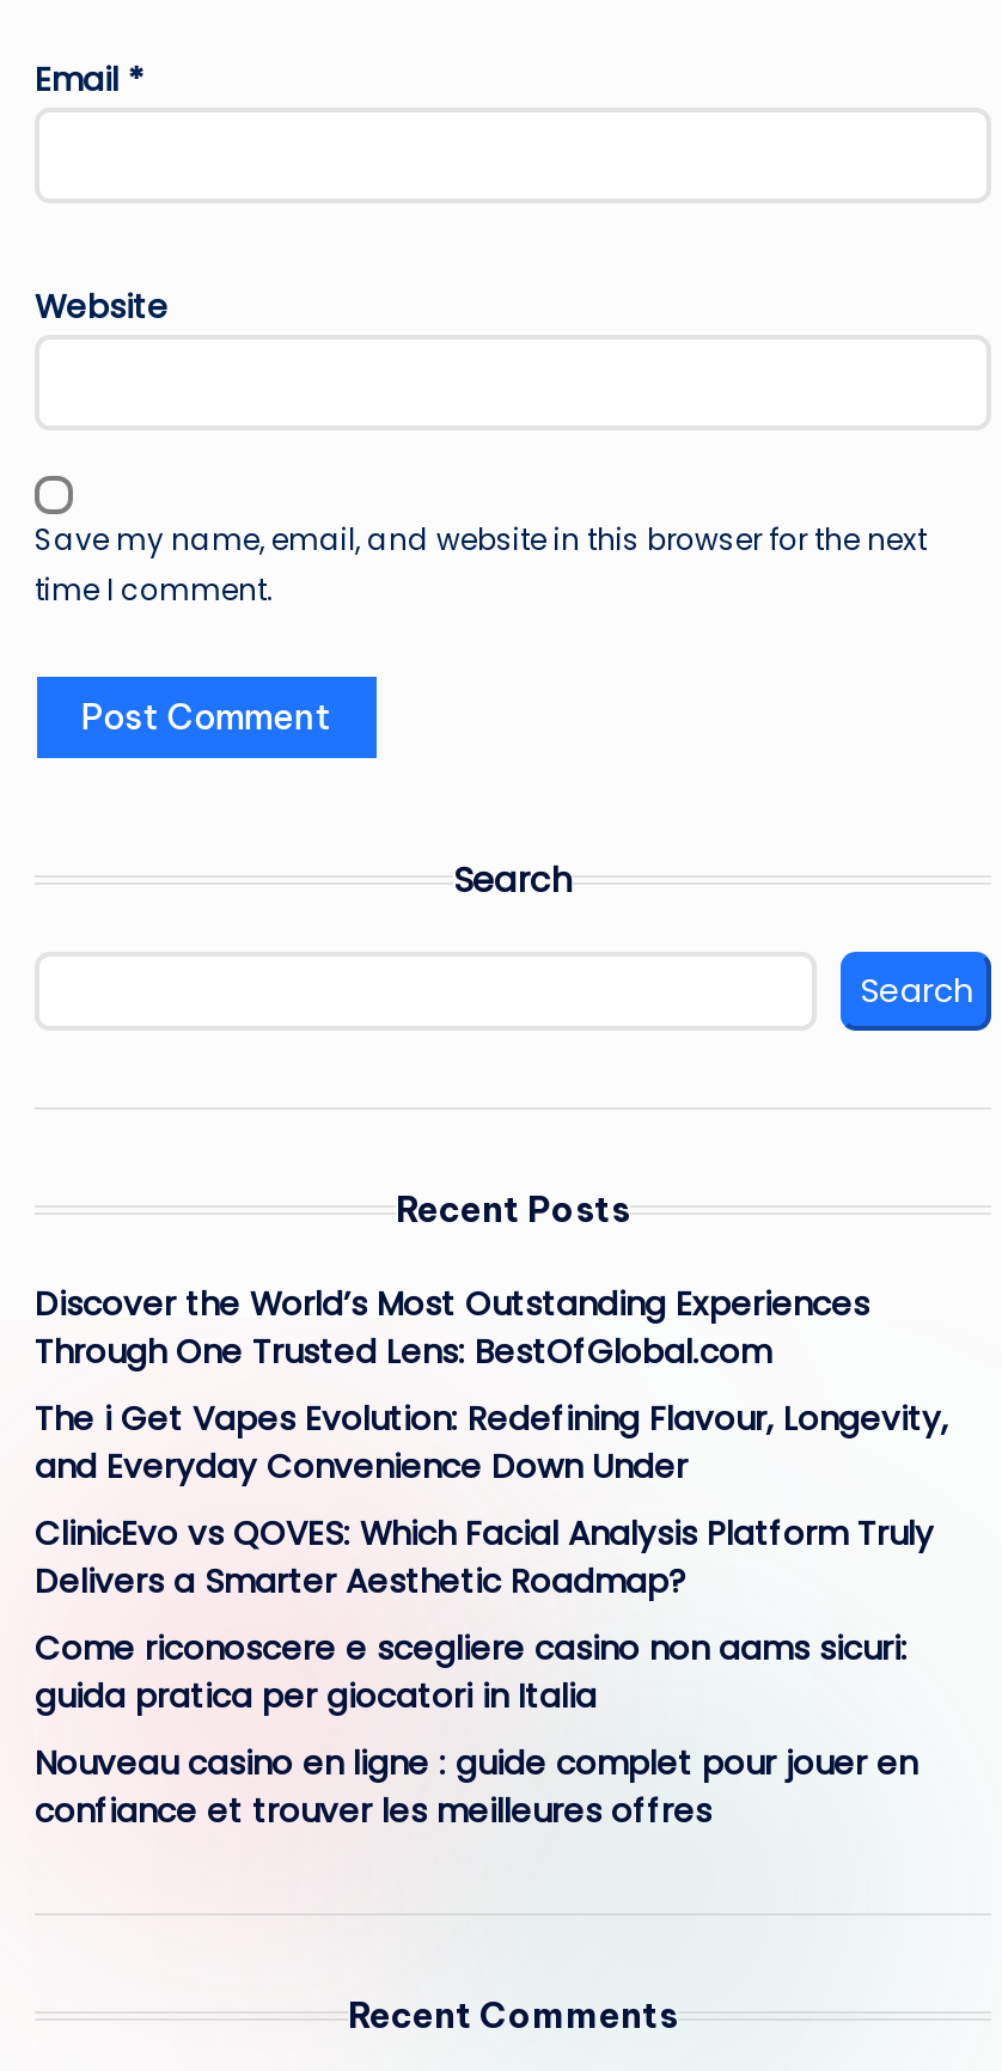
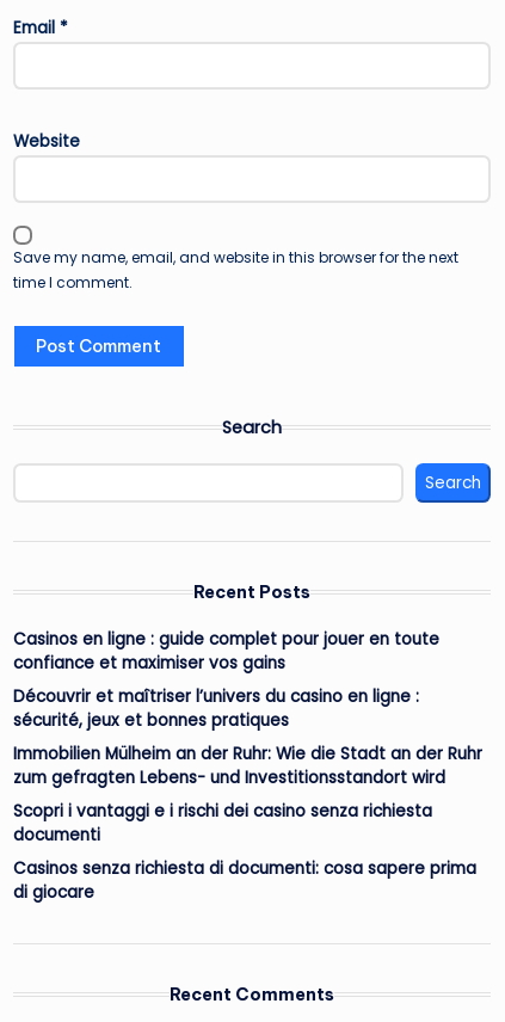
- Discover the World’s Most Outstanding Experiences
- Through One Trusted Lens: BestOfGlobal.com
+ Casinos en ligne : guide complet pour jouer en toute
+ confiance et maximiser vos gains

- The i Get Vapes Evolution: Redefining Flavour, Longevity,
- and Everyday Convenience Down Under
+ Découvrir et maîtriser l’univers du casino en ligne :
+ sécurité, jeux et bonnes pratiques

- ClinicEvo vs QOVES: Which Facial Analysis Platform Truly
- Delivers a Smarter Aesthetic Roadmap?
+ Immobilien Mülheim an der Ruhr: Wie die Stadt an der Ruhr
+ zum gefragten Lebens- und Investitionsstandort wird

- Come riconoscere e scegliere casino non aams sicuri:
- guida pratica per giocatori in Italia
+ Scopri i vantaggi e i rischi dei casino senza richiesta
+ documenti

- Nouveau casino en ligne : guide complet pour jouer en
- confiance et trouver les meilleures offres
+ Casinos senza richiesta di documenti: cosa sapere prima
+ di giocare
